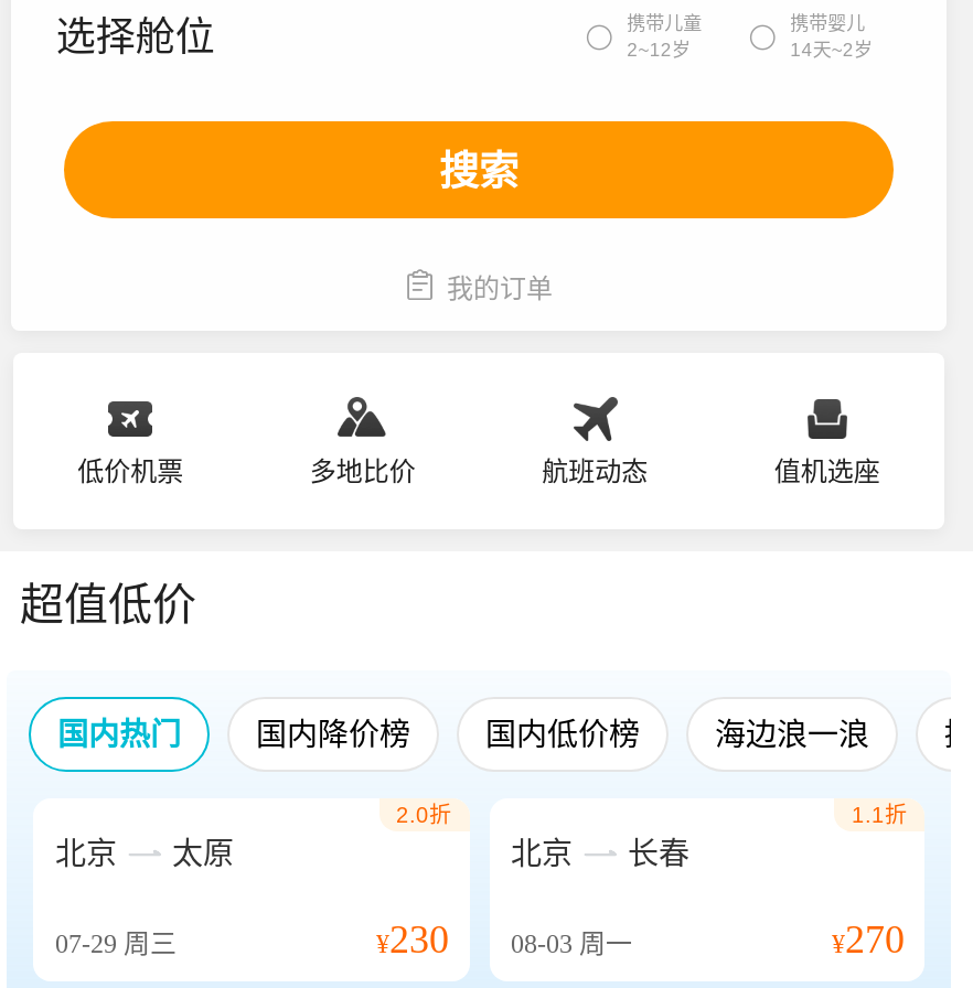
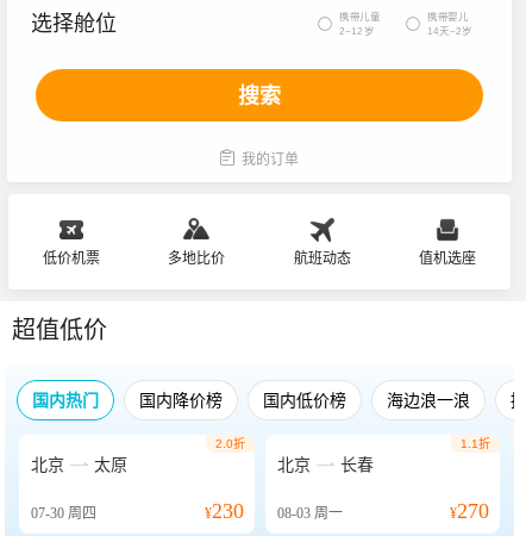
- 07-29周三
+ 07-30周四
